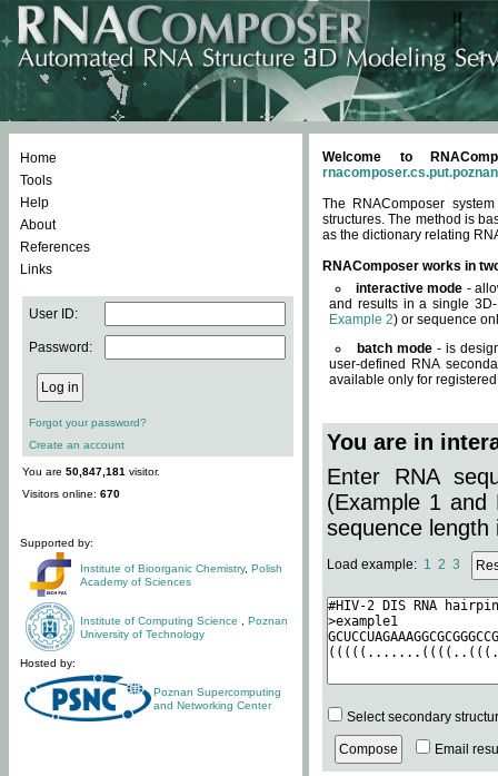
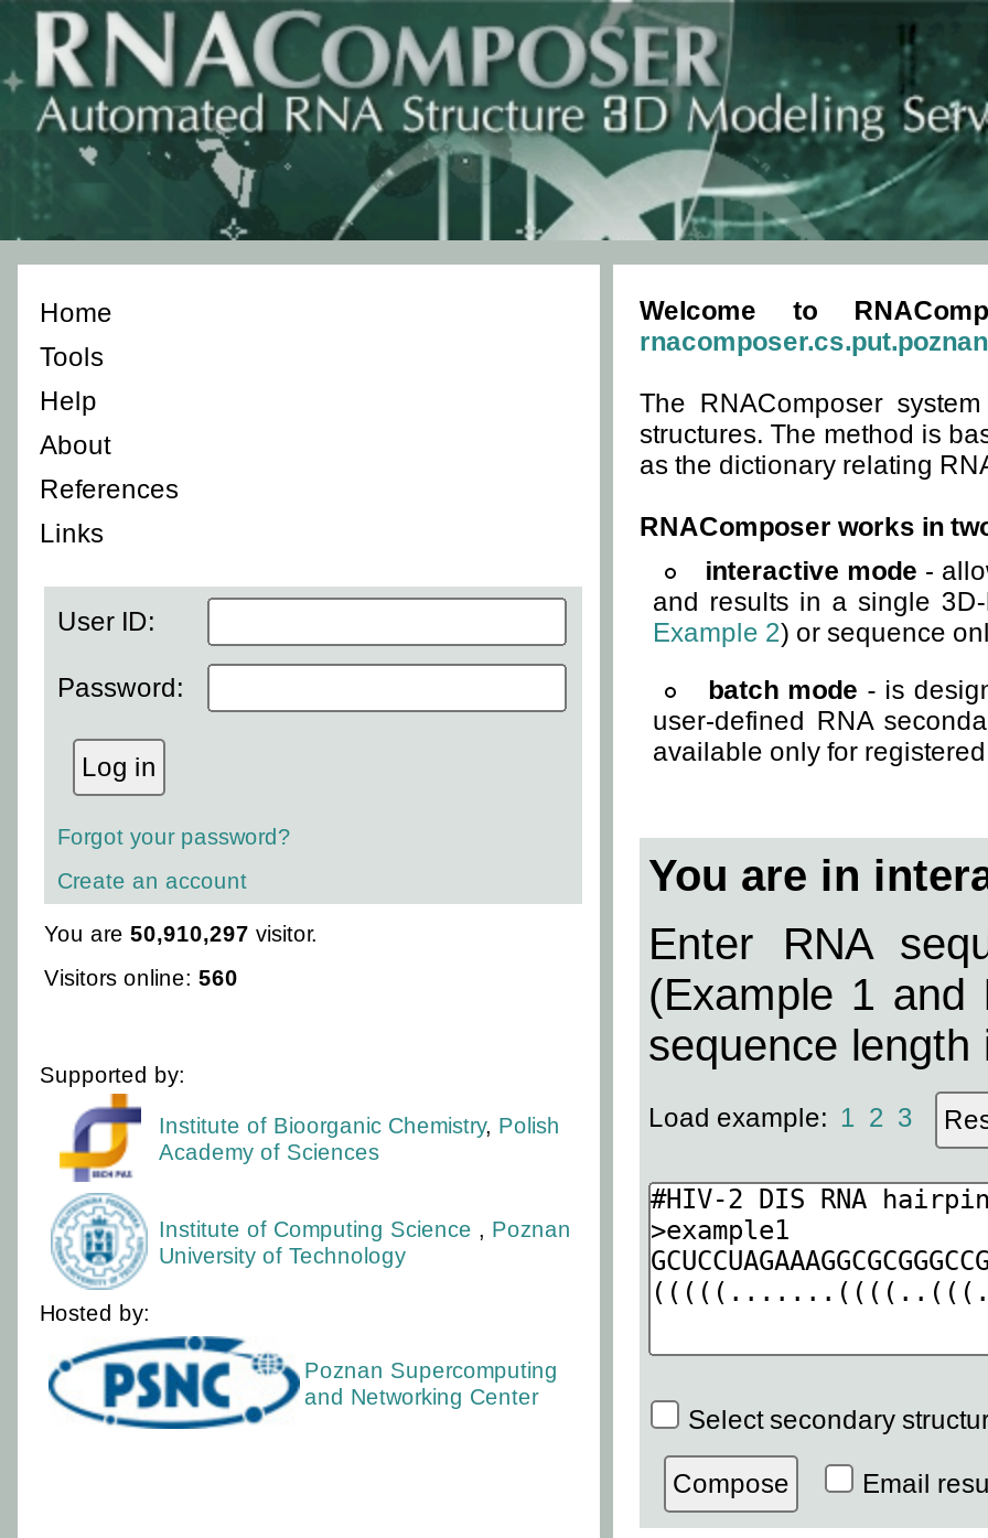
- You are 50,847,181 visitor.
+ You are 50,910,297 visitor.

- Visitors online: 670
+ Visitors online: 560
